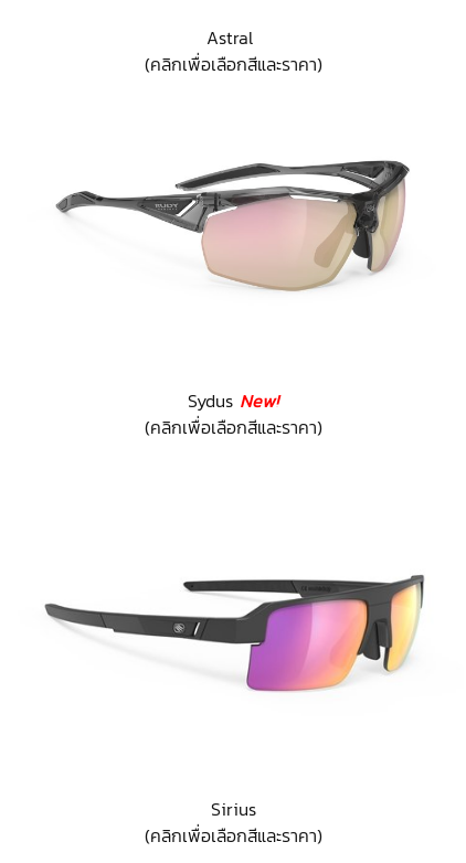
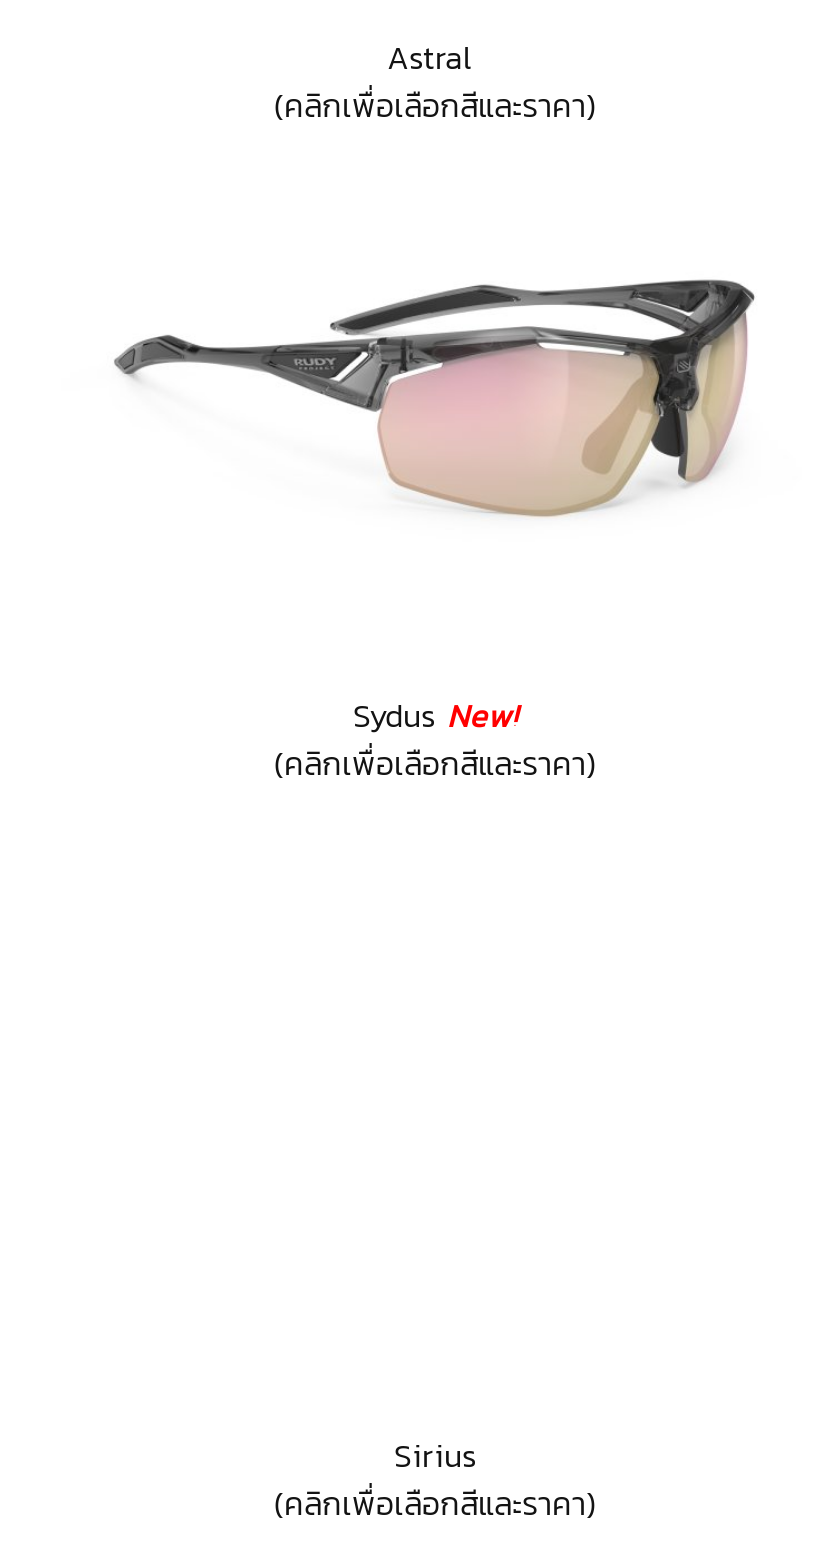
- [image]
